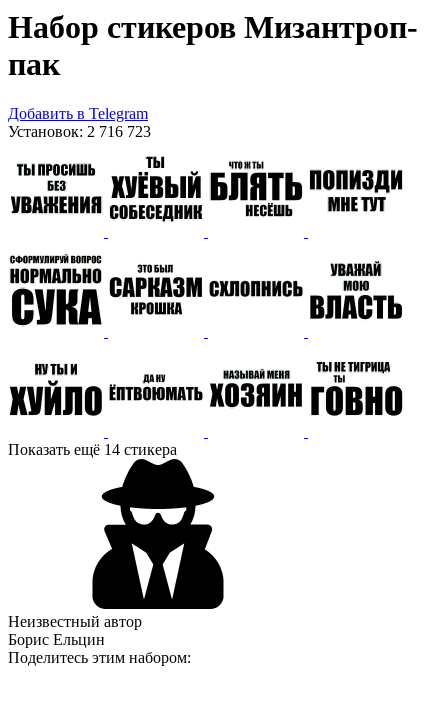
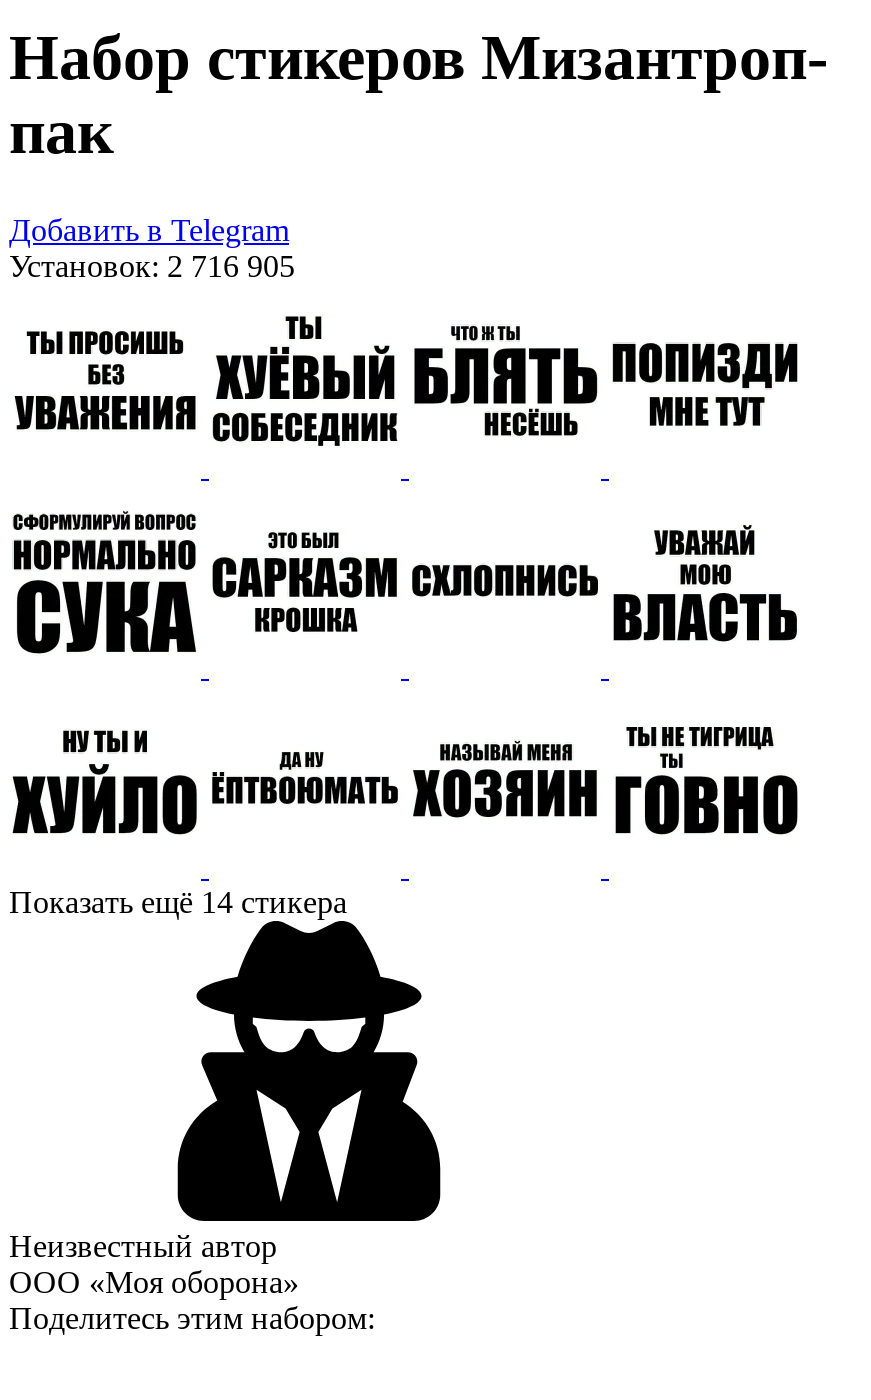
- Установок: 2 716 723
+ Установок: 2 716 905

- Борис Ельцин
+ ООО «Моя оборона»
